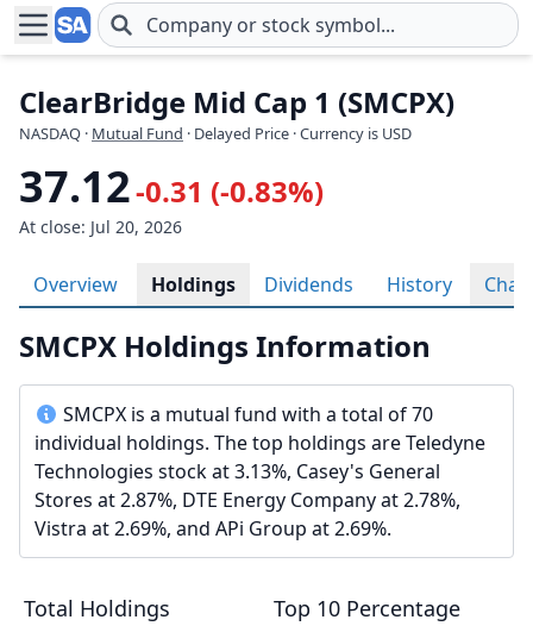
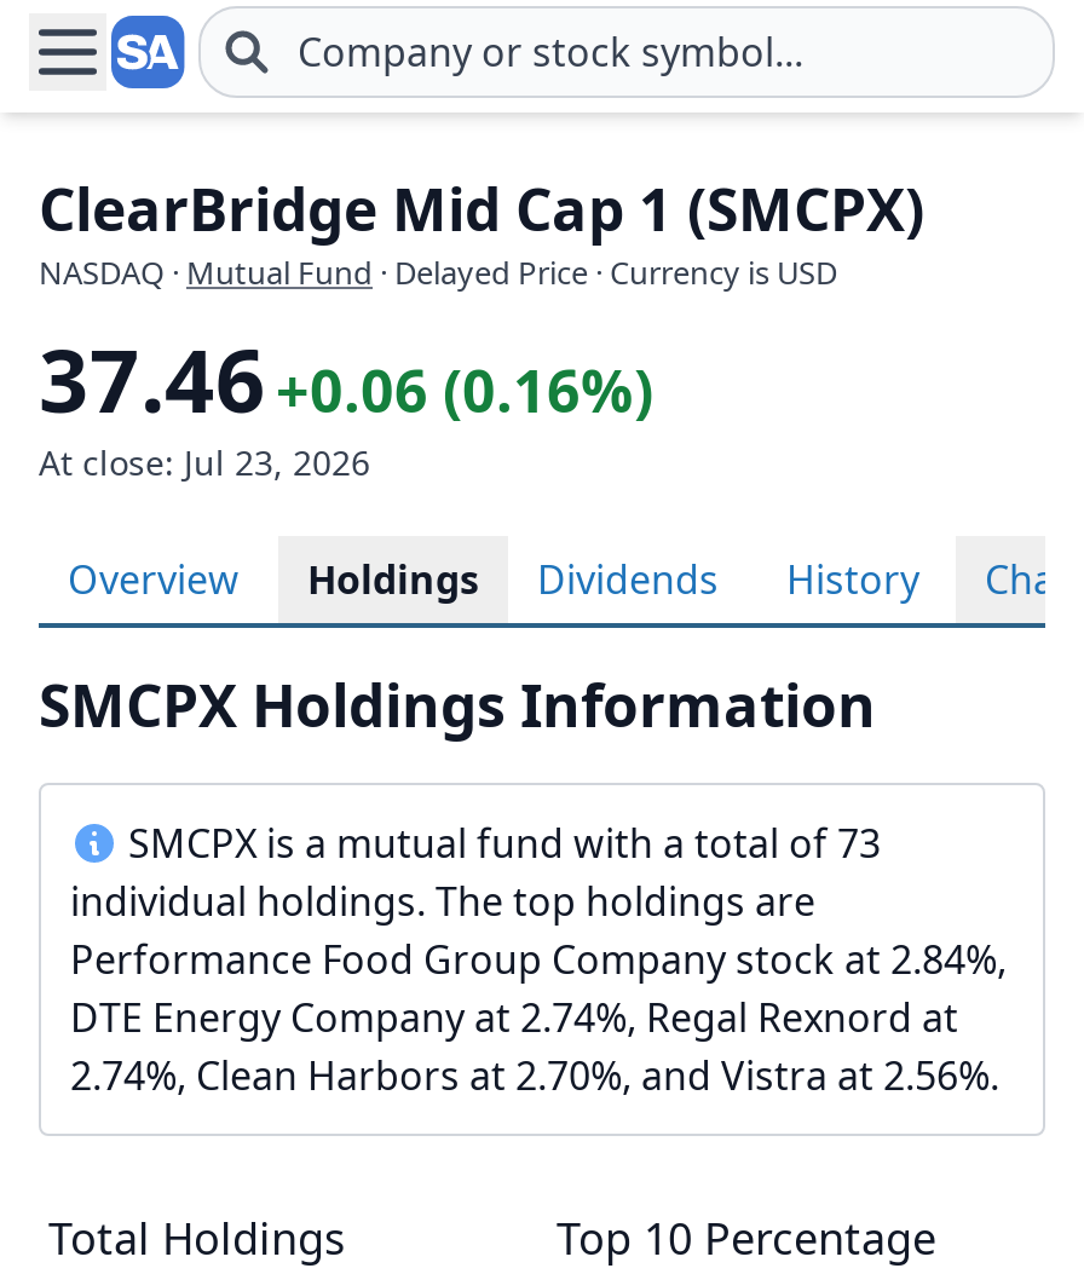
- 37.12 -0.31 (-0.83%)
+ 37.46 +0.06 (0.16%)

- At close: Jul 20, 2026
+ At close: Jul 23, 2026

- SMCPX is a mutual fund with a total of 70
- individual holdings. The top holdings are Teledyne
- Technologies stock at 3.13%, Casey's General
- Stores at 2.87%, DTE Energy Company at 2.78%,
- Vistra at 2.69%, and APi Group at 2.69%.
+ SMCPX is a mutual fund with a total of 73
+ individual holdings. The top holdings are
+ Performance Food Group Company stock at 2.84%,
+ DTE Energy Company at 2.74%, Regal Rexnord at
+ 2.74%, Clean Harbors at 2.70%, and Vistra at 2.56%.
